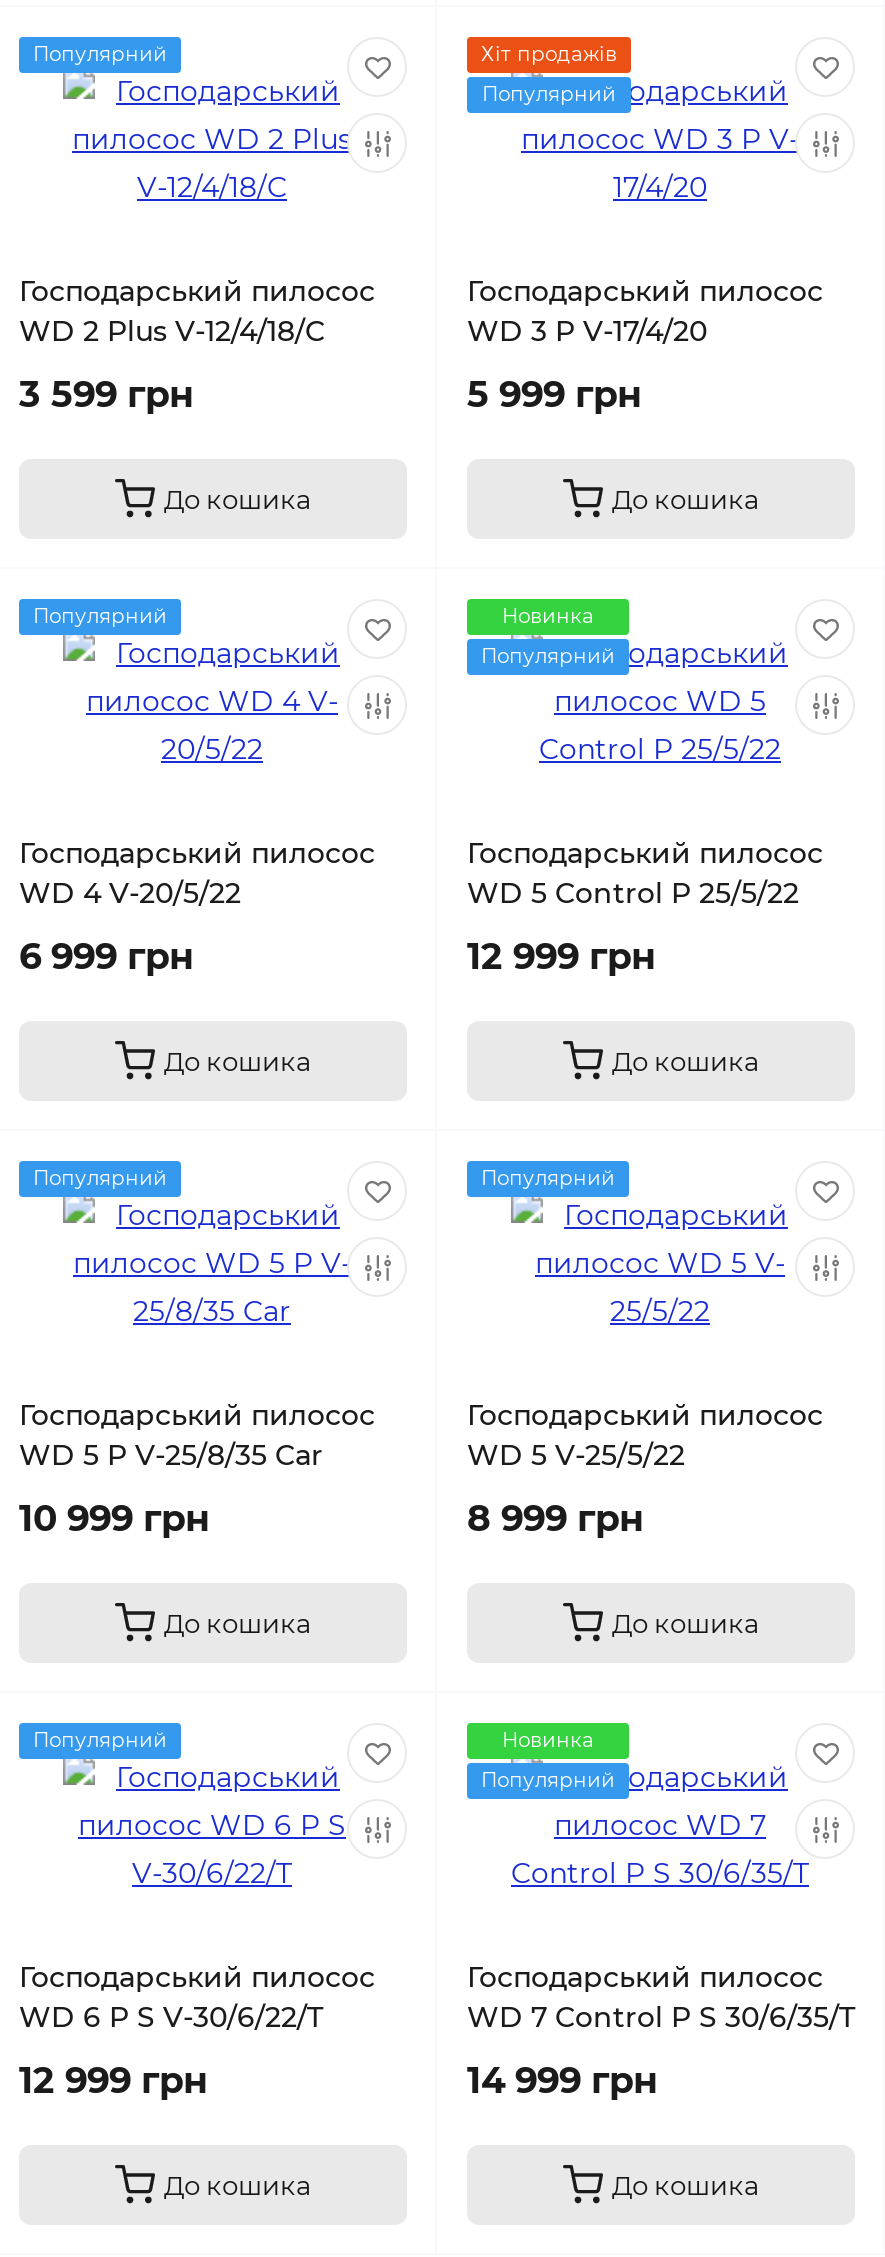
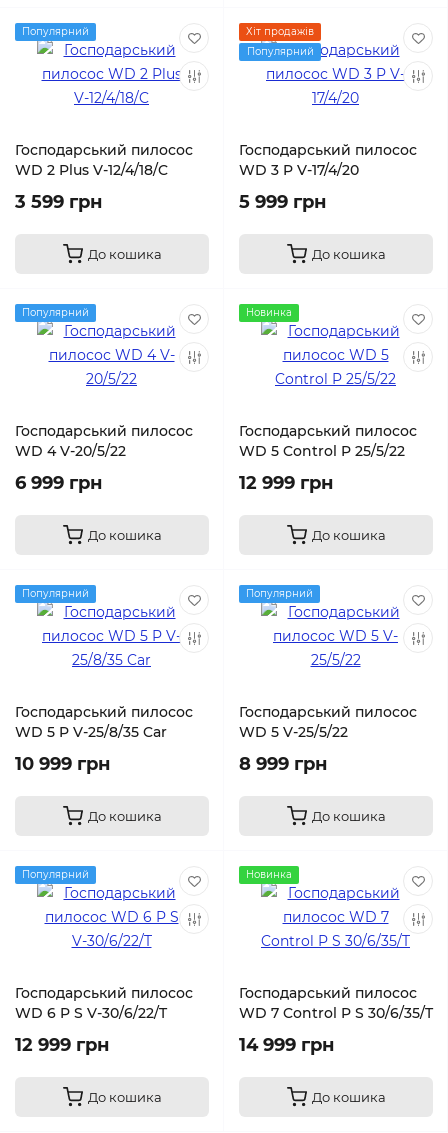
- Популярний

- Популярний
